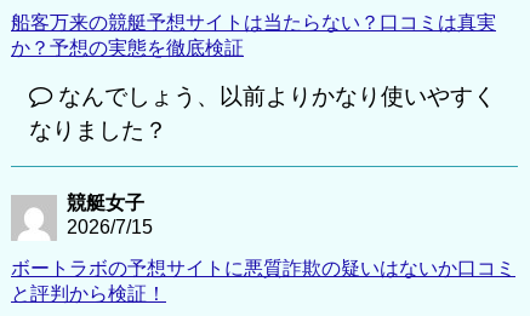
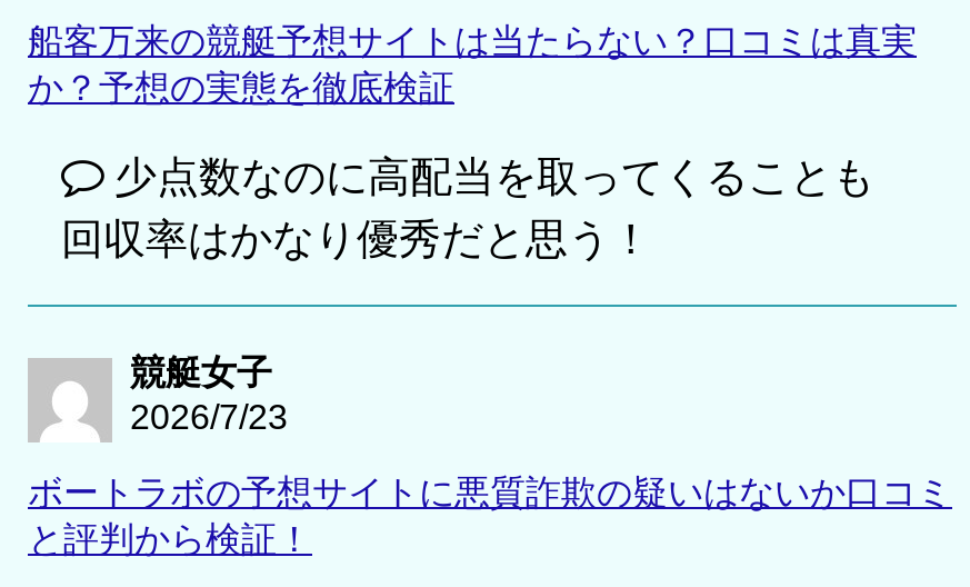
- なんでしょう、以前よりかなり使いやすく
- なりました？
+ 少点数なのに高配当を取ってくることも
+ 回収率はかなり優秀だと思う！

- 2026/7/15
+ 2026/7/23
